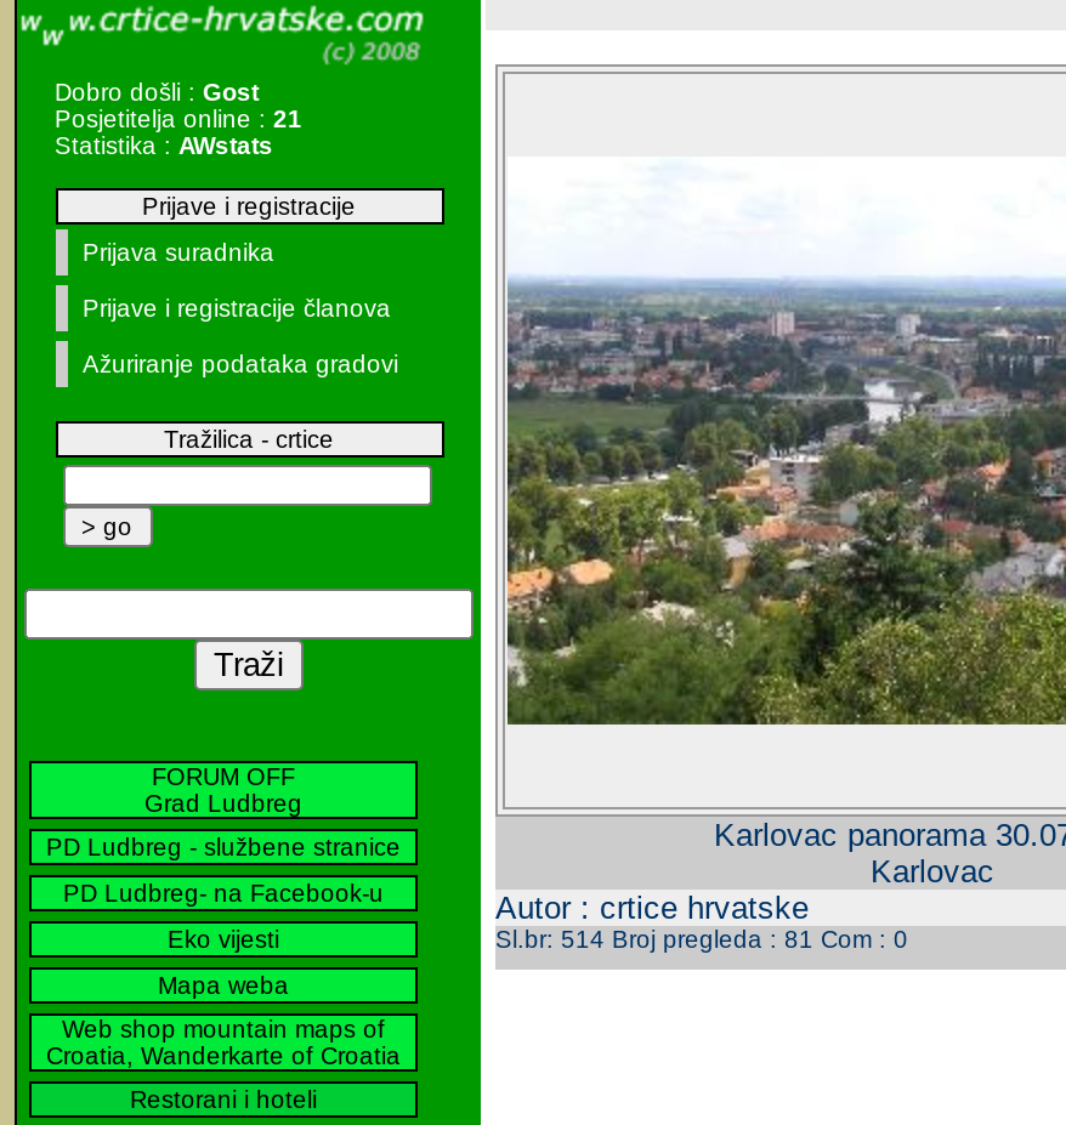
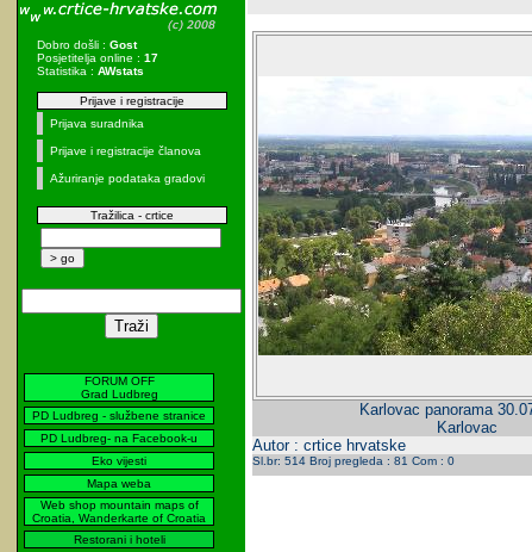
- Posjetitelja online : 21
+ Posjetitelja online : 17
